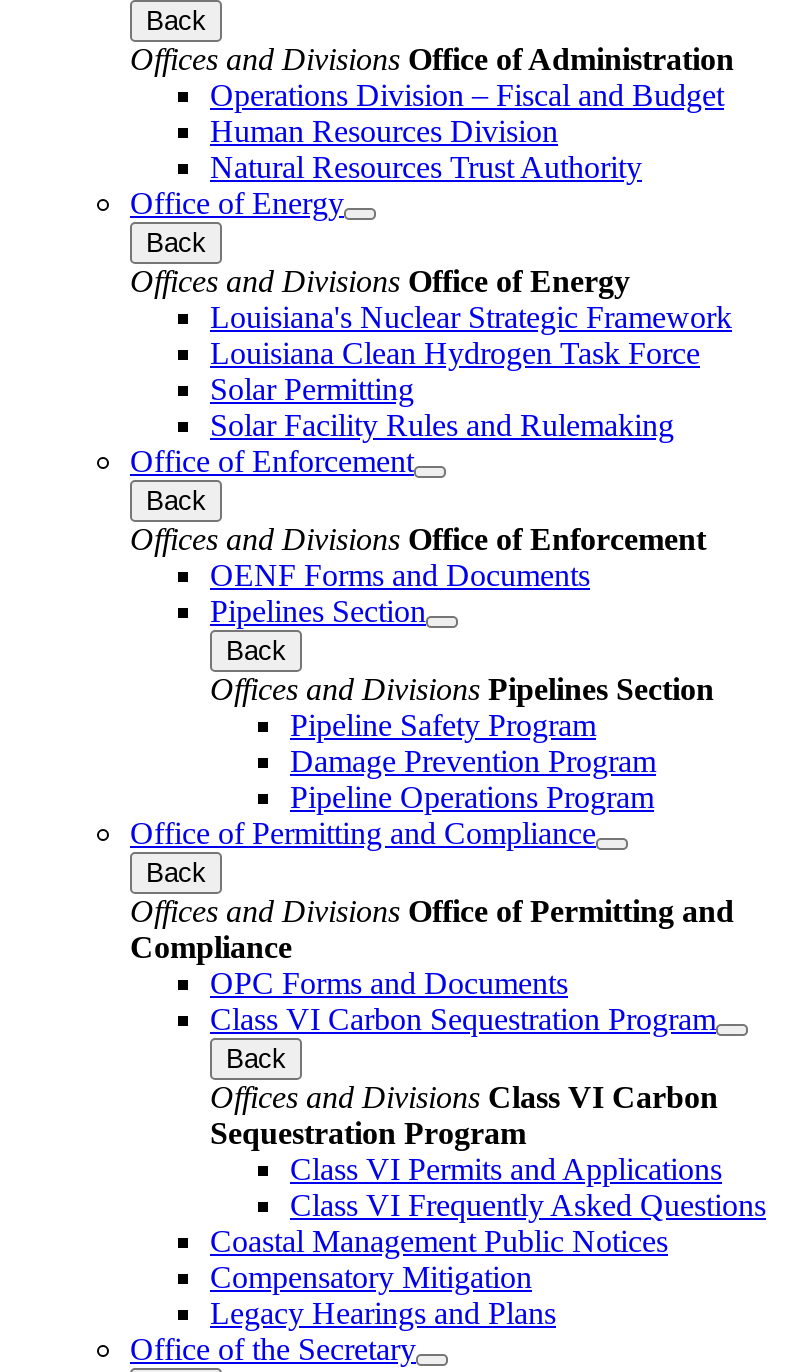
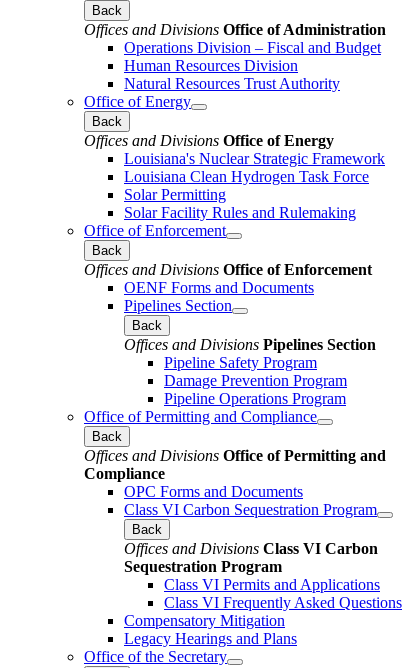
- Coastal Management Public Notices
